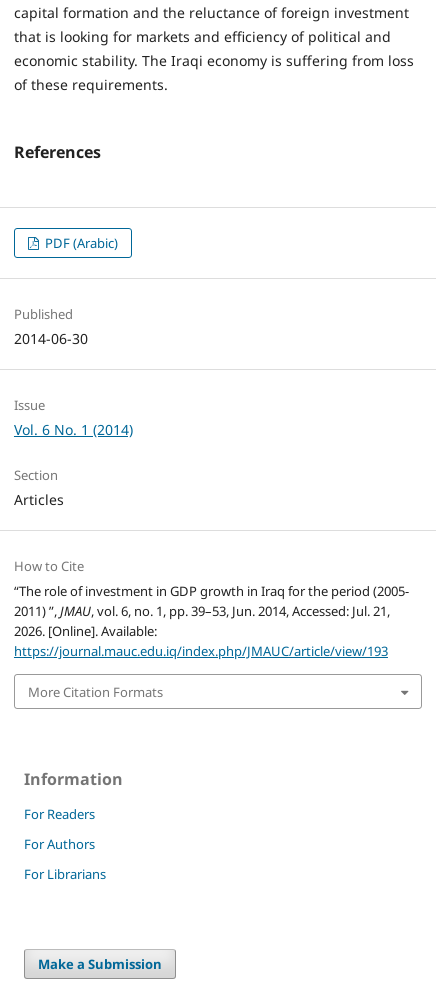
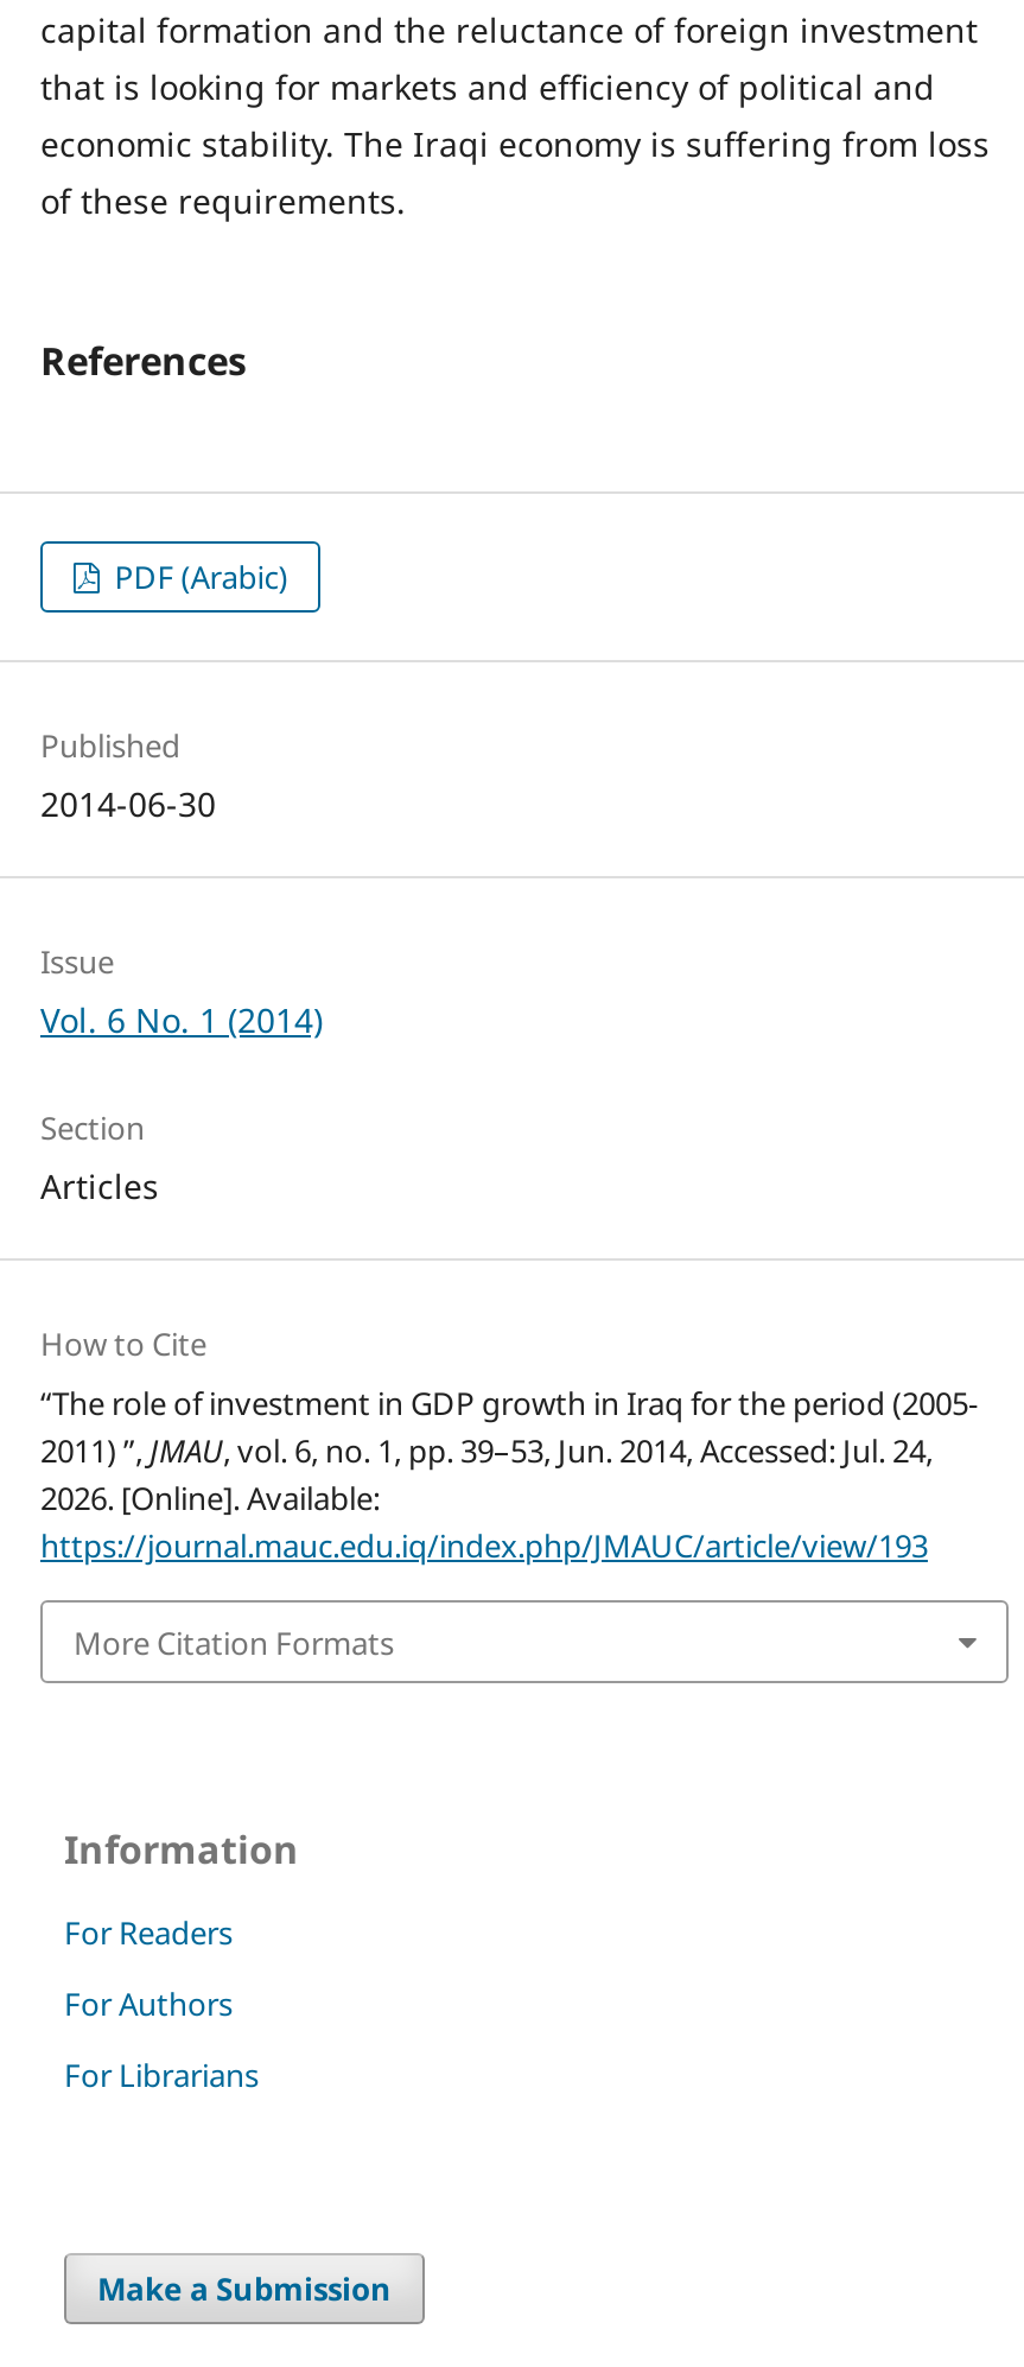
- 2011) ”, JMAU, vol. 6, no. 1, pp. 39–53, Jun. 2014, Accessed: Jul. 21,
+ 2011) ”, JMAU, vol. 6, no. 1, pp. 39–53, Jun. 2014, Accessed: Jul. 24,
